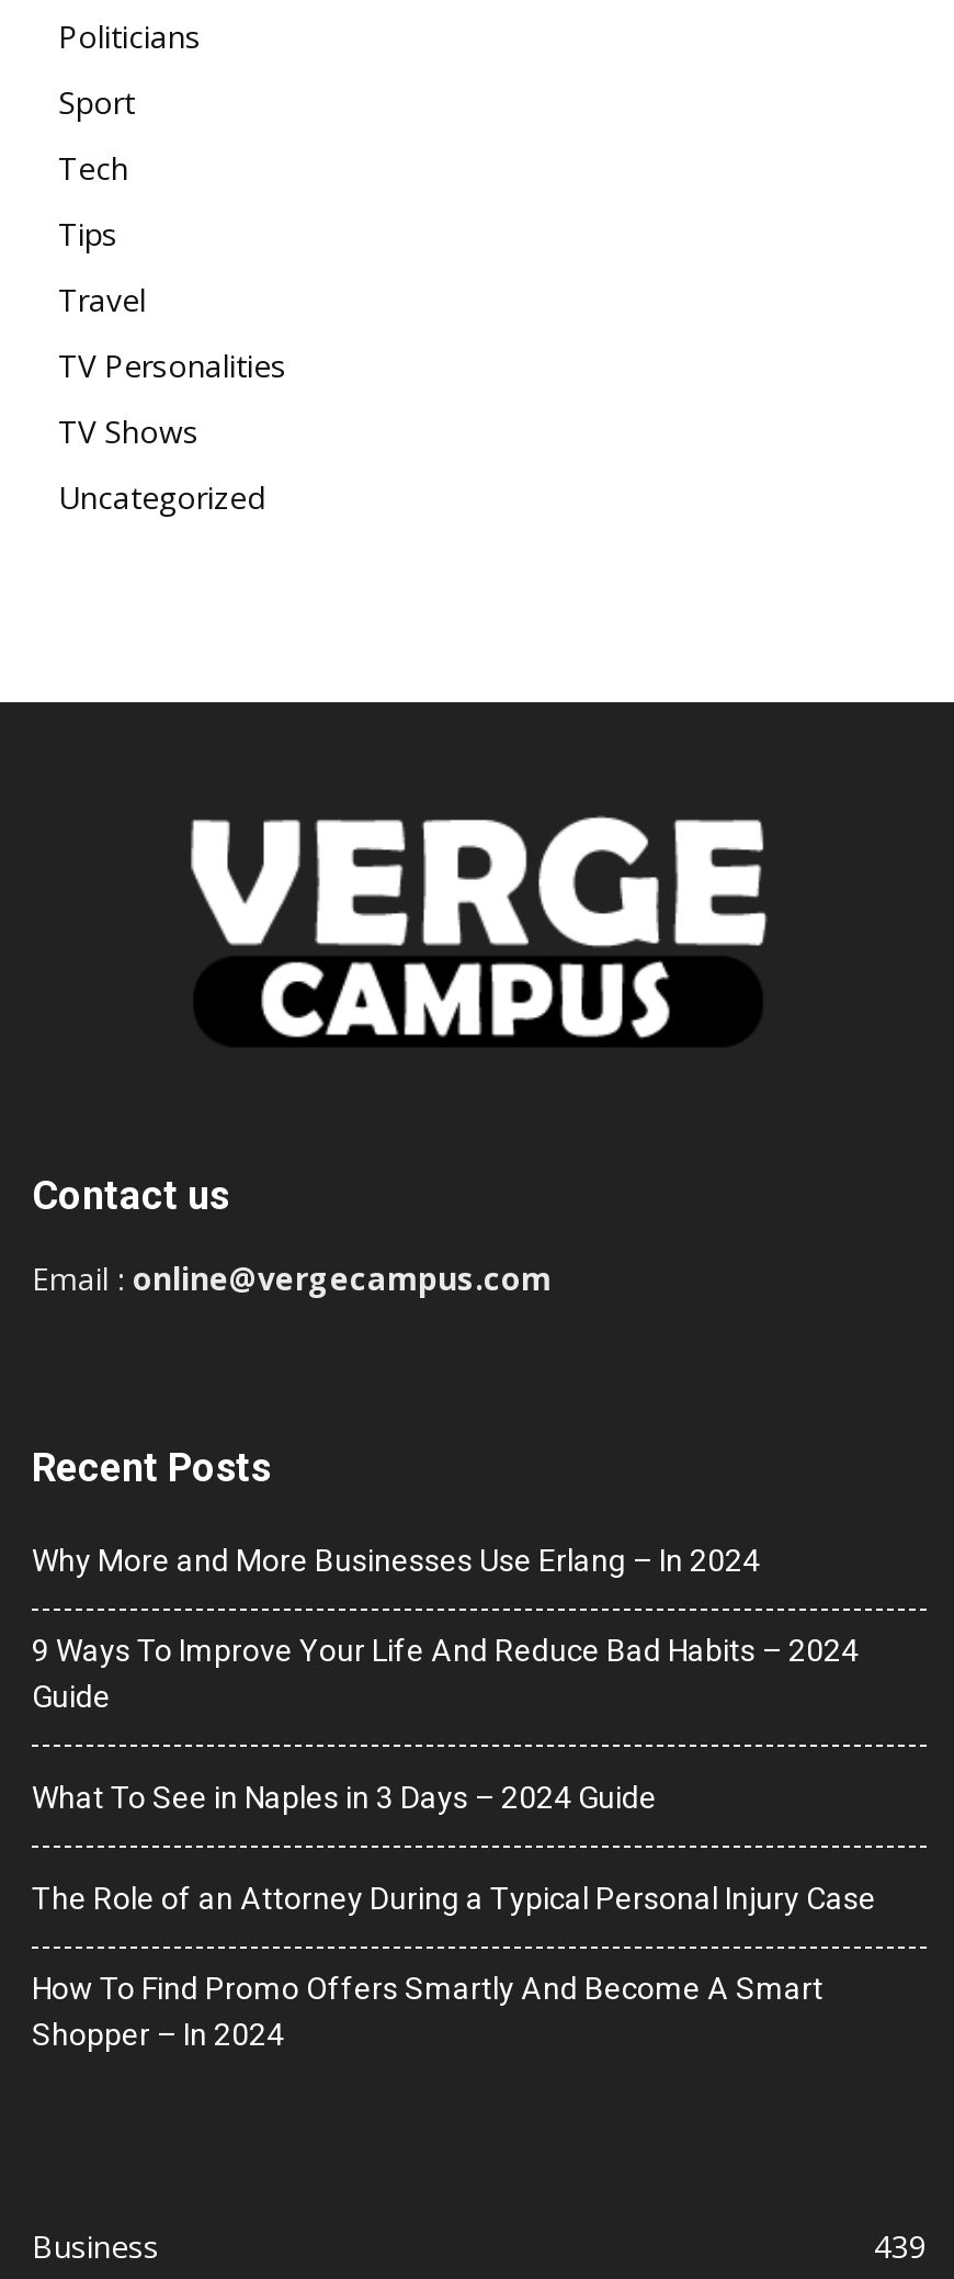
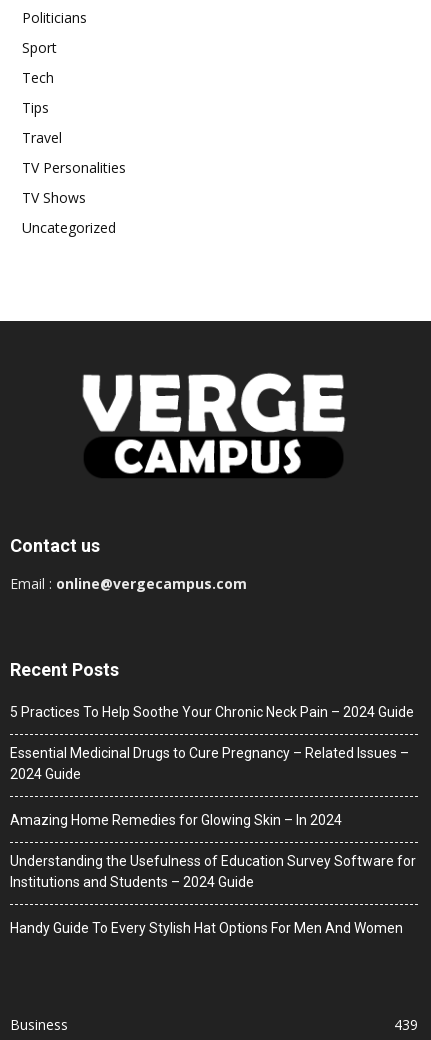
- Why More and More Businesses Use Erlang – In 2024
+ 5 Practices To Help Soothe Your Chronic Neck Pain – 2024 Guide

- 9 Ways To Improve Your Life And Reduce Bad Habits – 2024
- Guide
+ Essential Medicinal Drugs to Cure Pregnancy – Related Issues –
+ 2024 Guide

- What To See in Naples in 3 Days – 2024 Guide
+ Amazing Home Remedies for Glowing Skin – In 2024

- The Role of an Attorney During a Typical Personal Injury Case
+ Understanding the Usefulness of Education Survey Software for
+ Institutions and Students – 2024 Guide

- How To Find Promo Offers Smartly And Become A Smart
- Shopper – In 2024
+ Handy Guide To Every Stylish Hat Options For Men And Women
